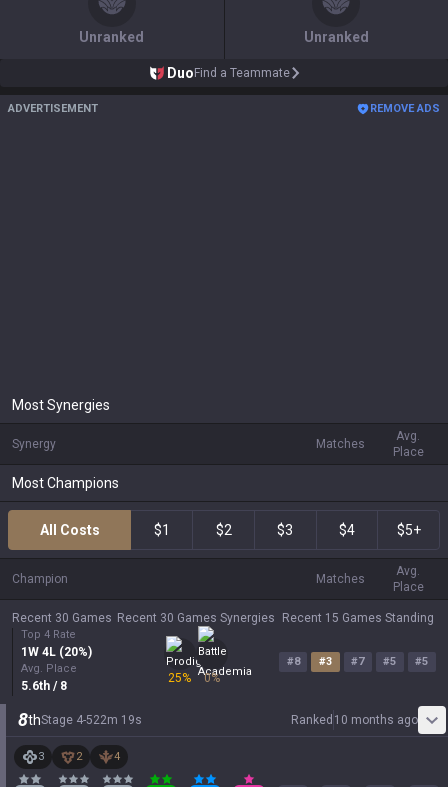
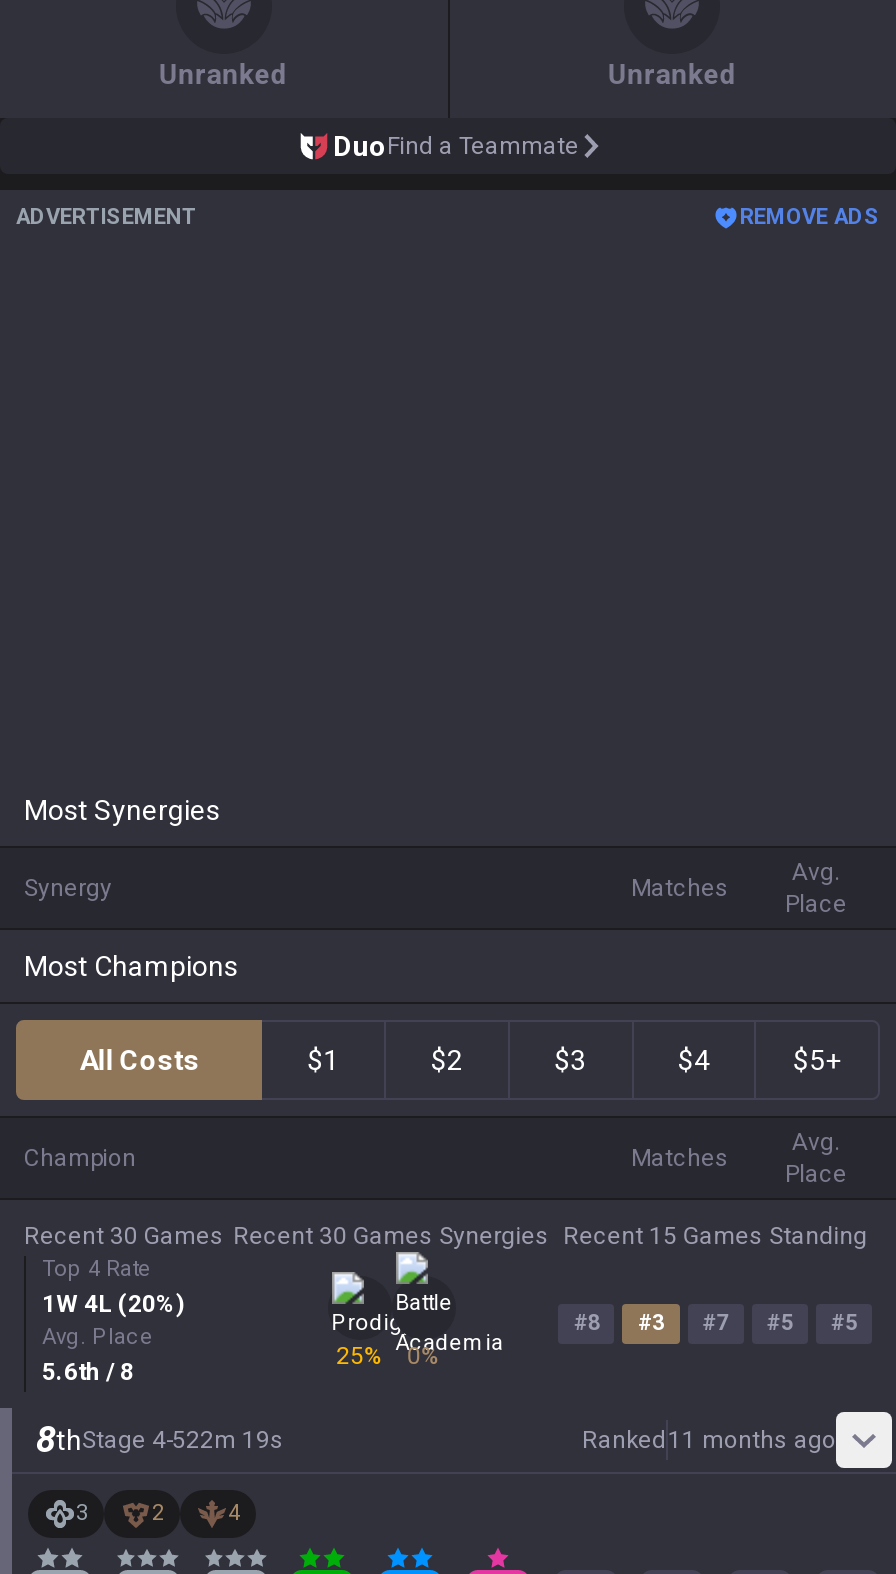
- Ranked 10 months ago
+ Ranked 11 months ago
